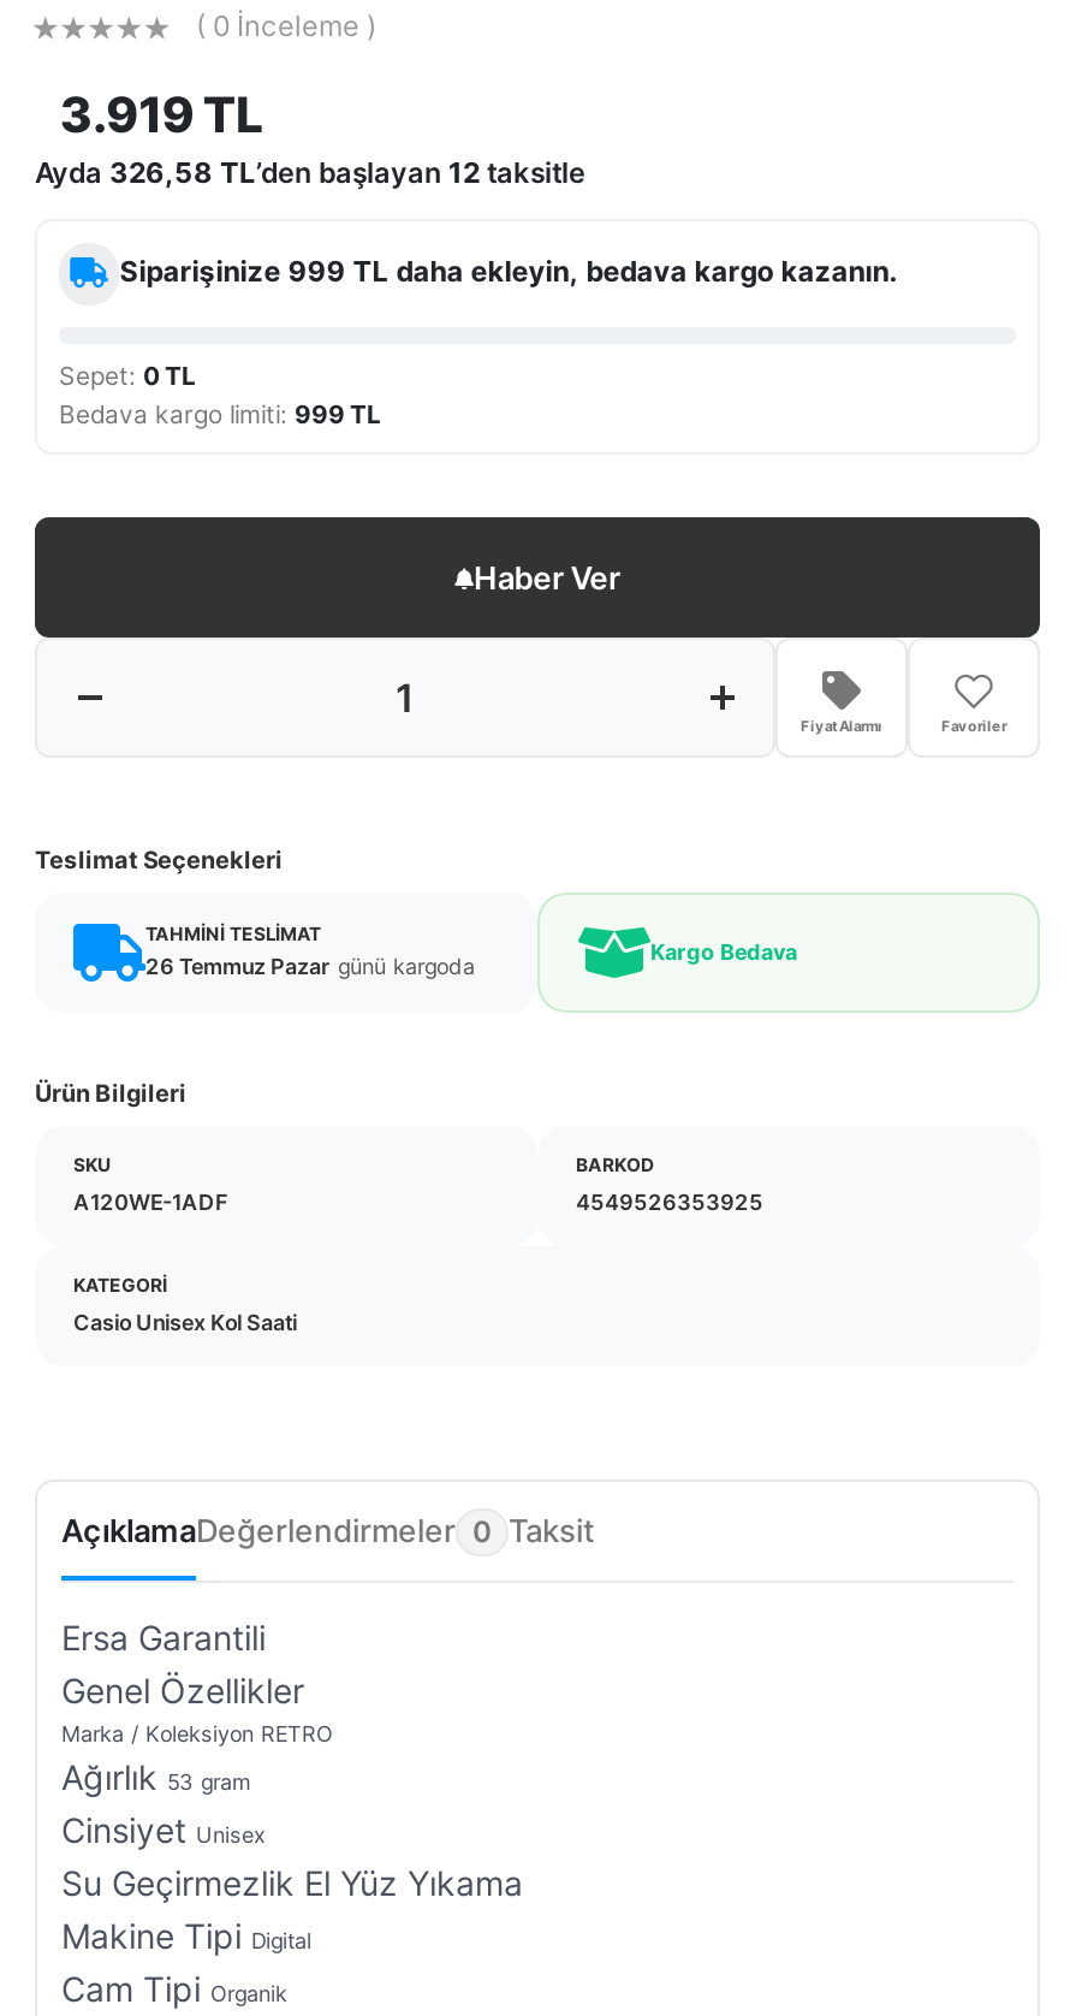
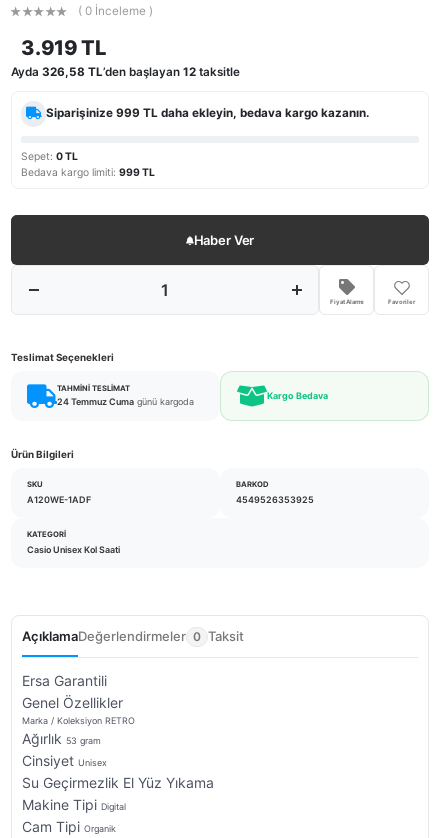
- 26 Temmuz Pazar günü kargoda
+ 24 Temmuz Cuma günü kargoda
